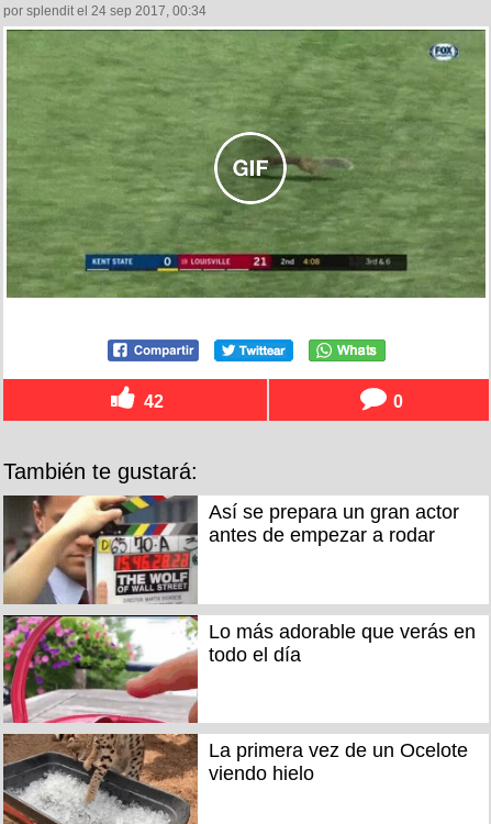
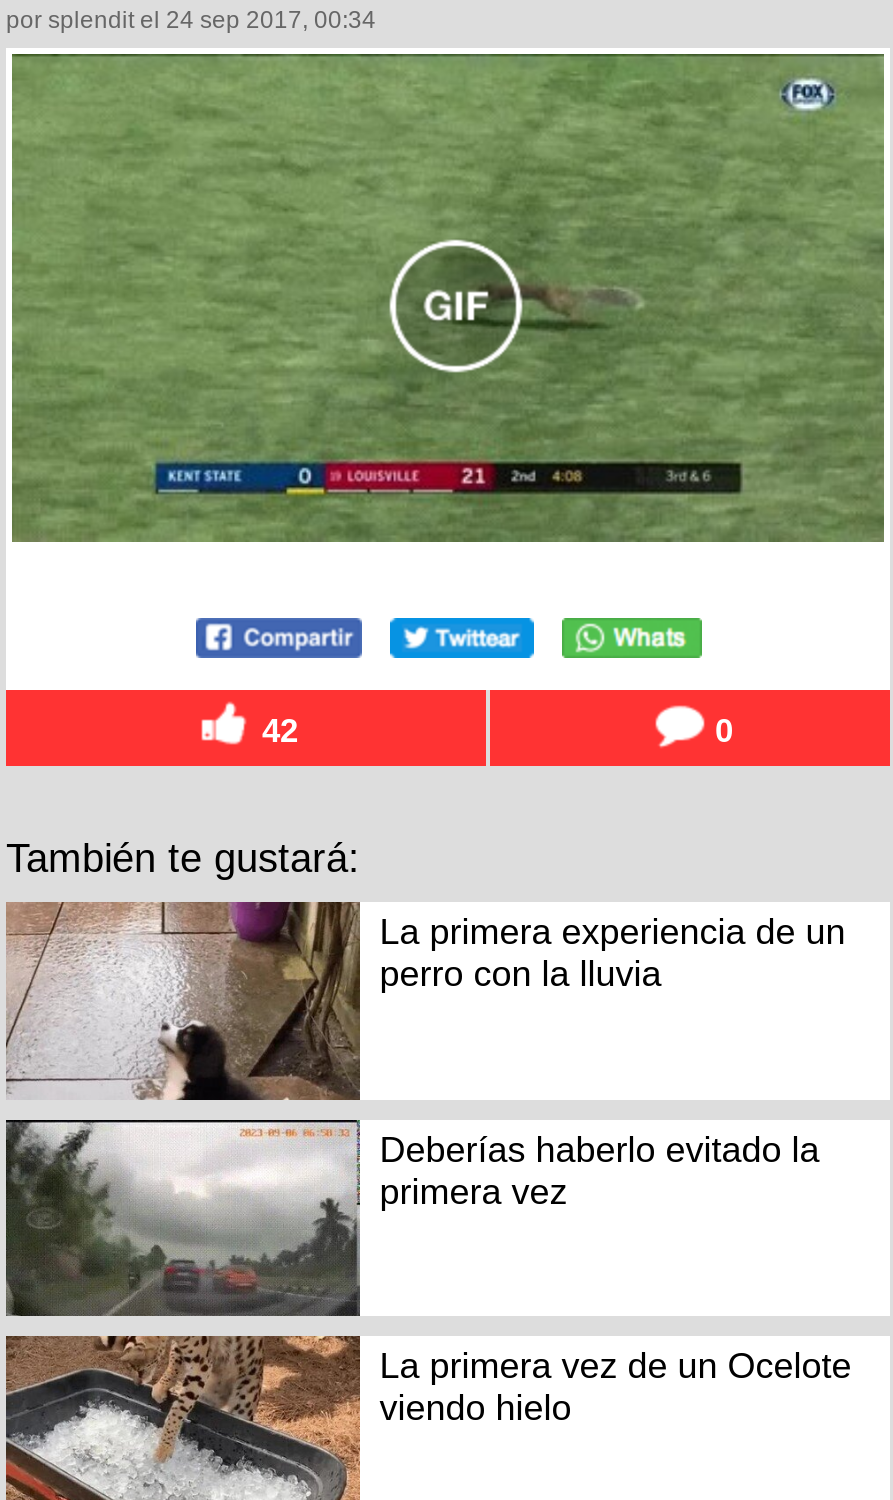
- [image]
- Así se prepara un gran actor
- antes de empezar a rodar
+ [image]
+ La primera experiencia de un
+ perro con la lluvia

- [image]
- Lo más adorable que verás en
- todo el día
+ [image]
+ Deberías haberlo evitado la
+ primera vez
